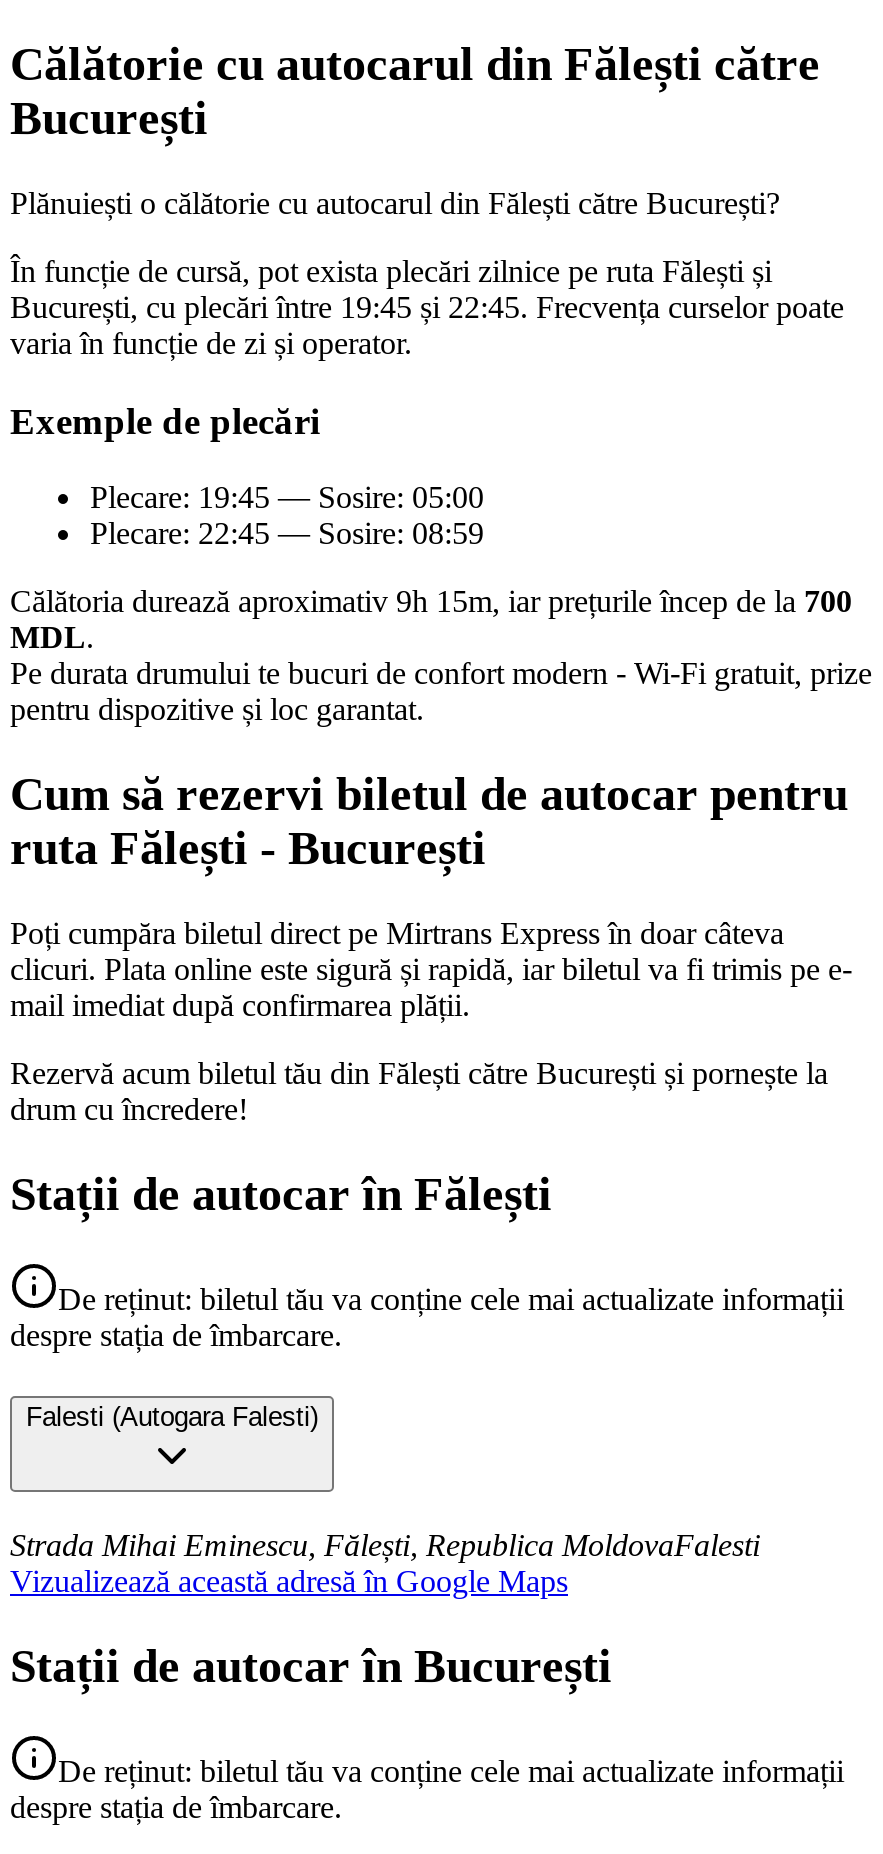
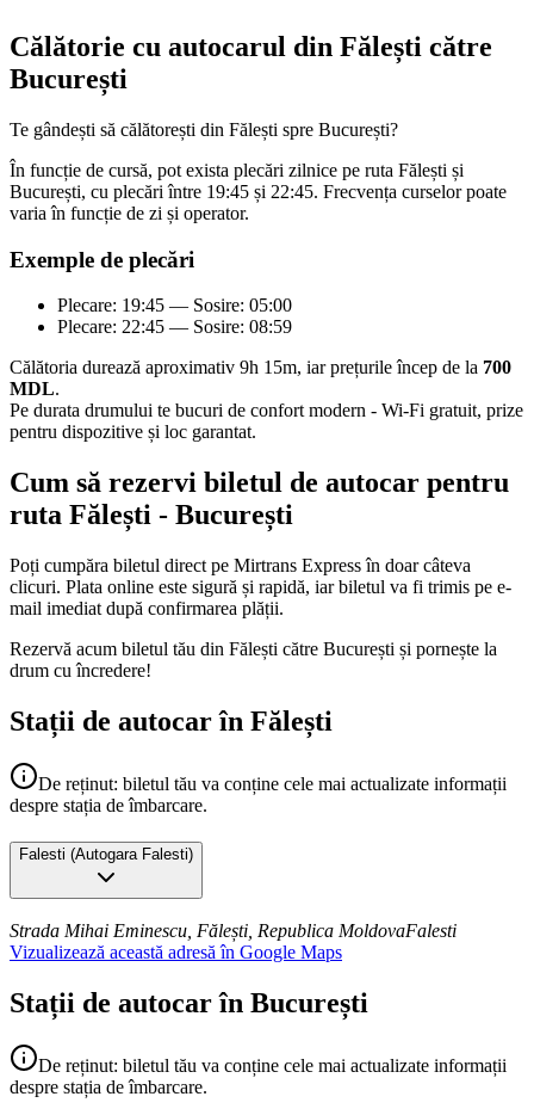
- Plănuiești o călătorie cu autocarul din Fălești către București?
+ Te gândești să călătorești din Fălești spre București?
